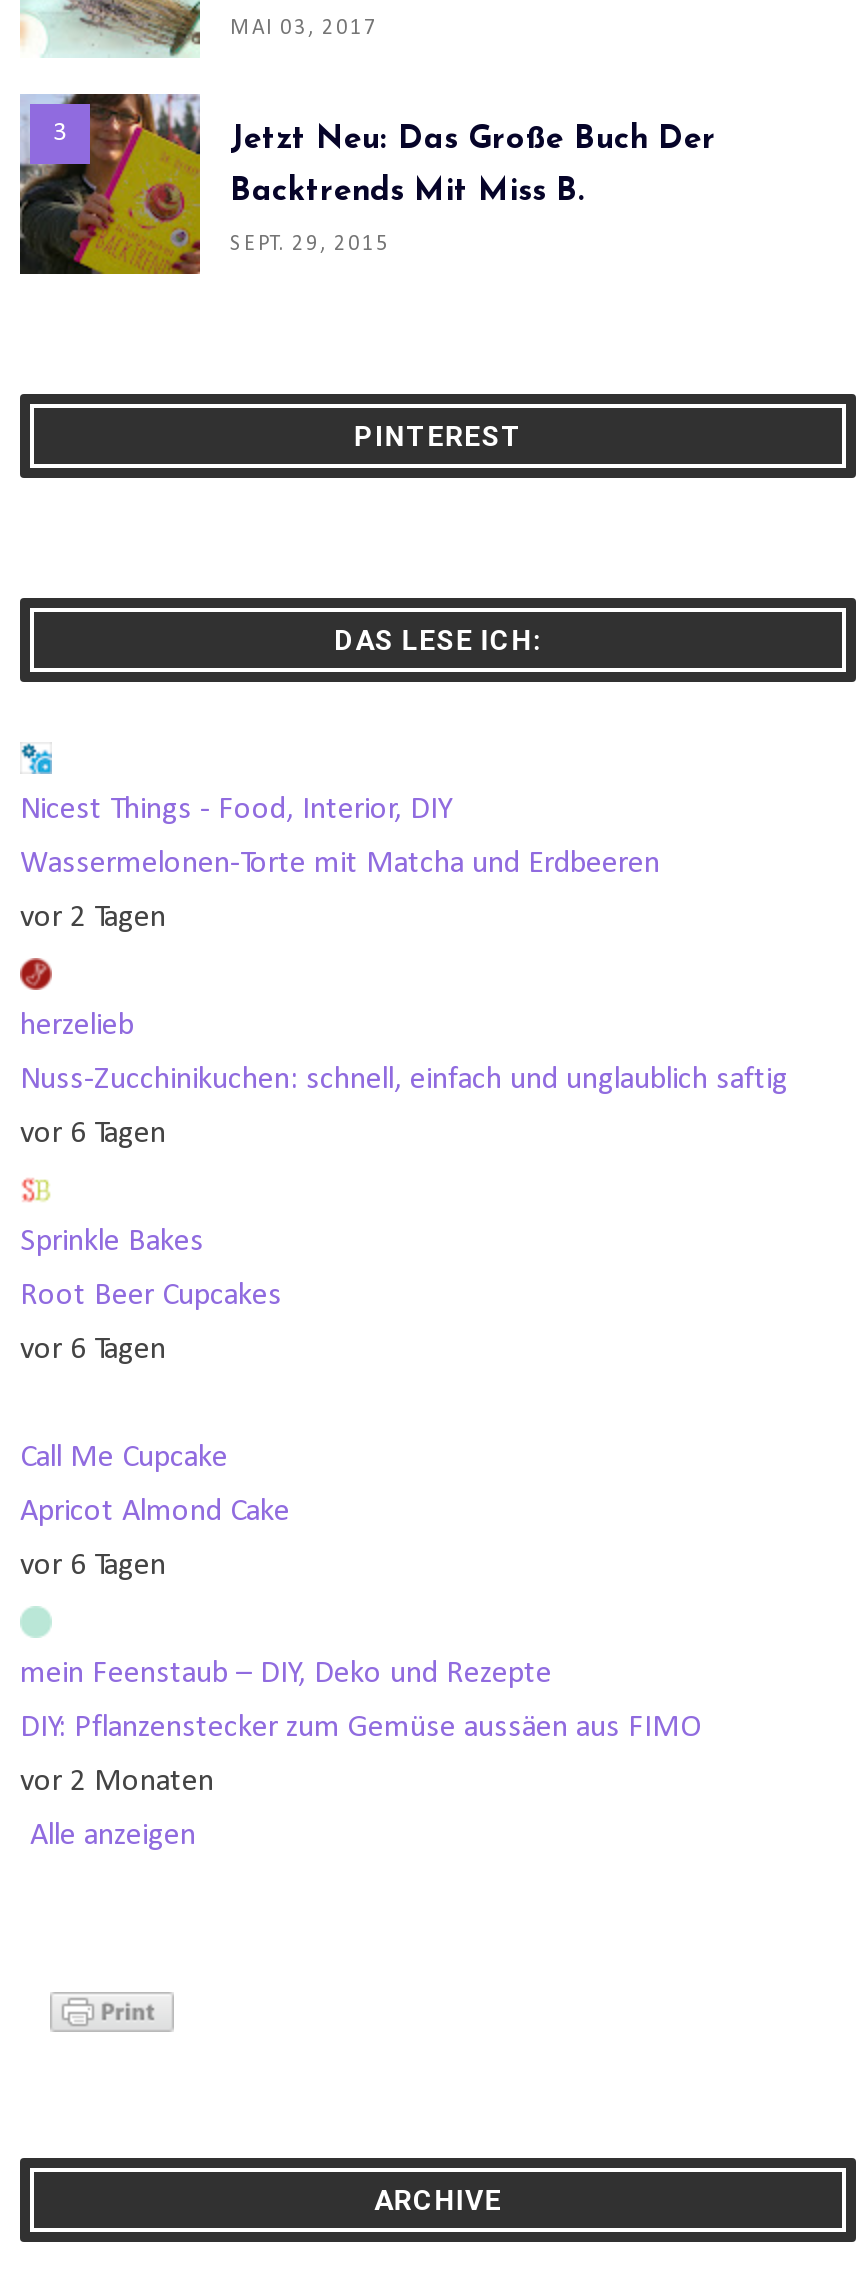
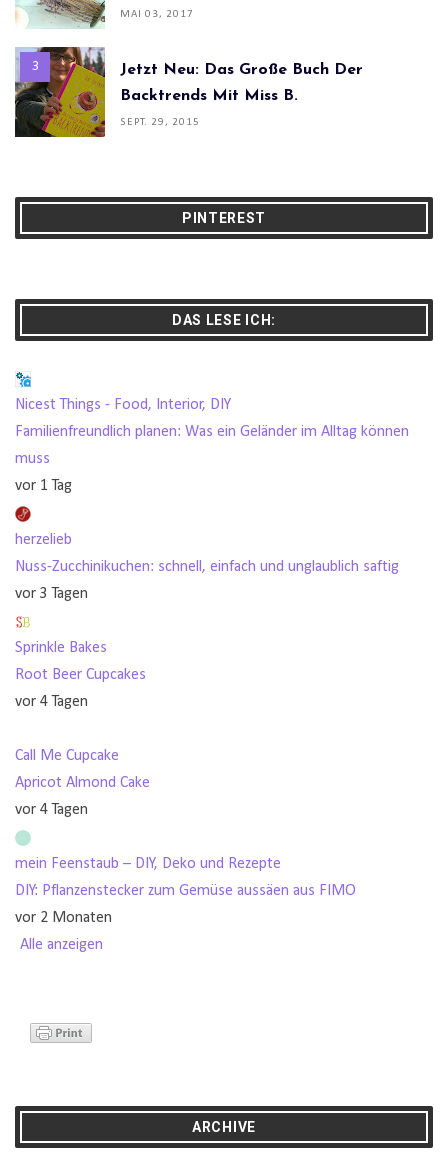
- Wassermelonen-Torte mit Matcha und Erdbeeren
- vor 2 Tagen
+ Familienfreundlich planen: Was ein Geländer im Alltag können
+ muss
+ vor 1 Tag

- vor 6 Tagen
+ vor 3 Tagen

- vor 6 Tagen
+ vor 4 Tagen

- vor 6 Tagen
+ vor 4 Tagen
